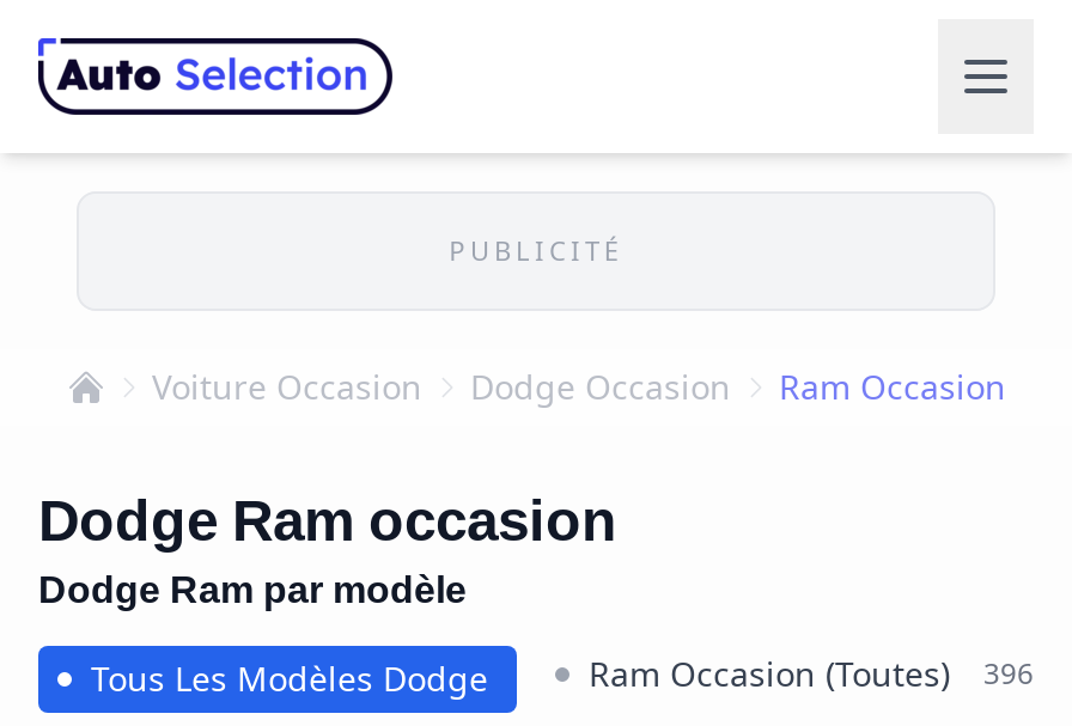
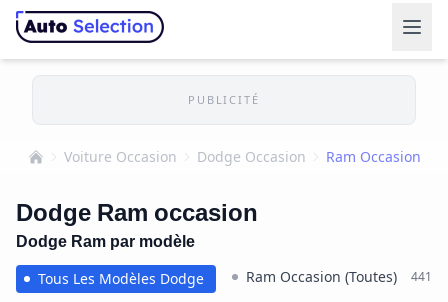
- Ram Occasion (Toutes) 396
+ Ram Occasion (Toutes) 441
